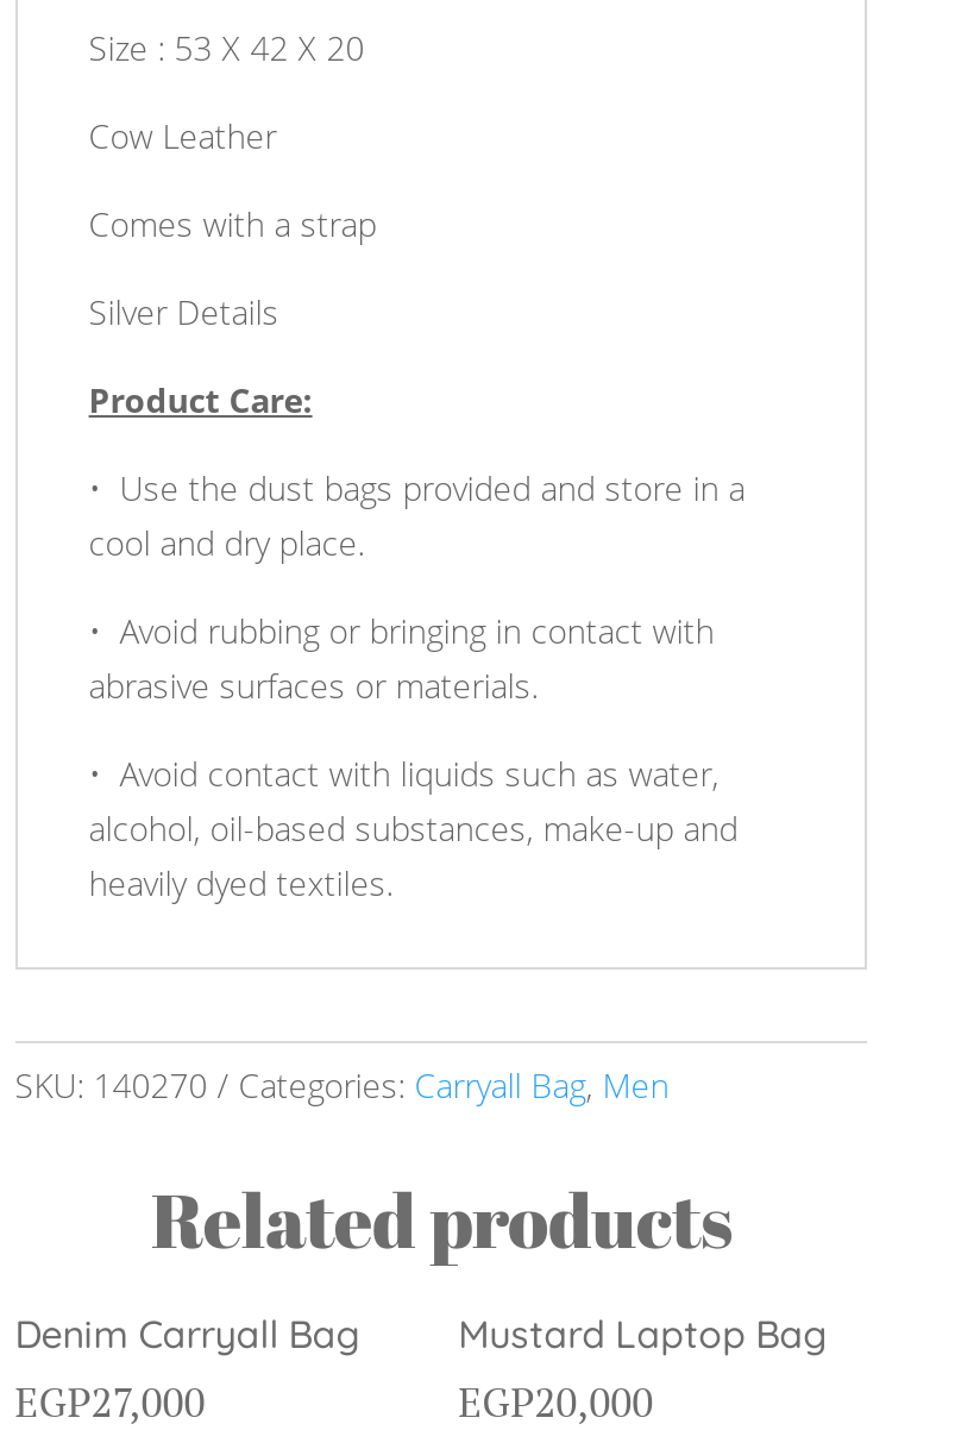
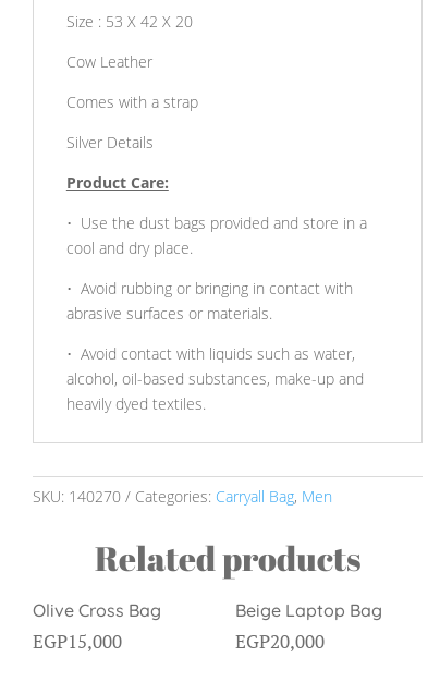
- Denim Carryall Bag
+ Olive Cross Bag

- Mustard Laptop Bag
+ Beige Laptop Bag

- EGP27,000
+ EGP15,000
